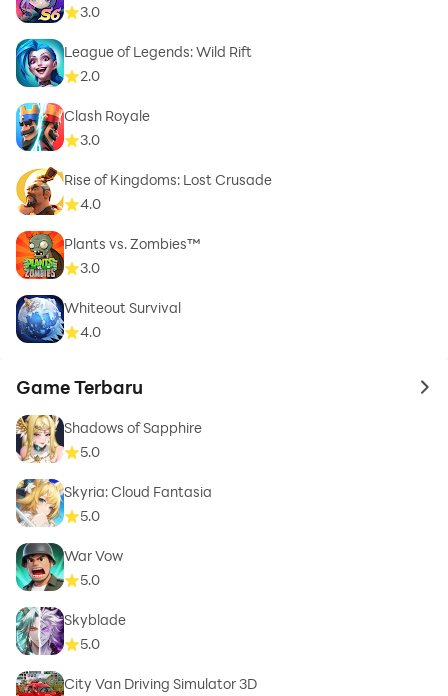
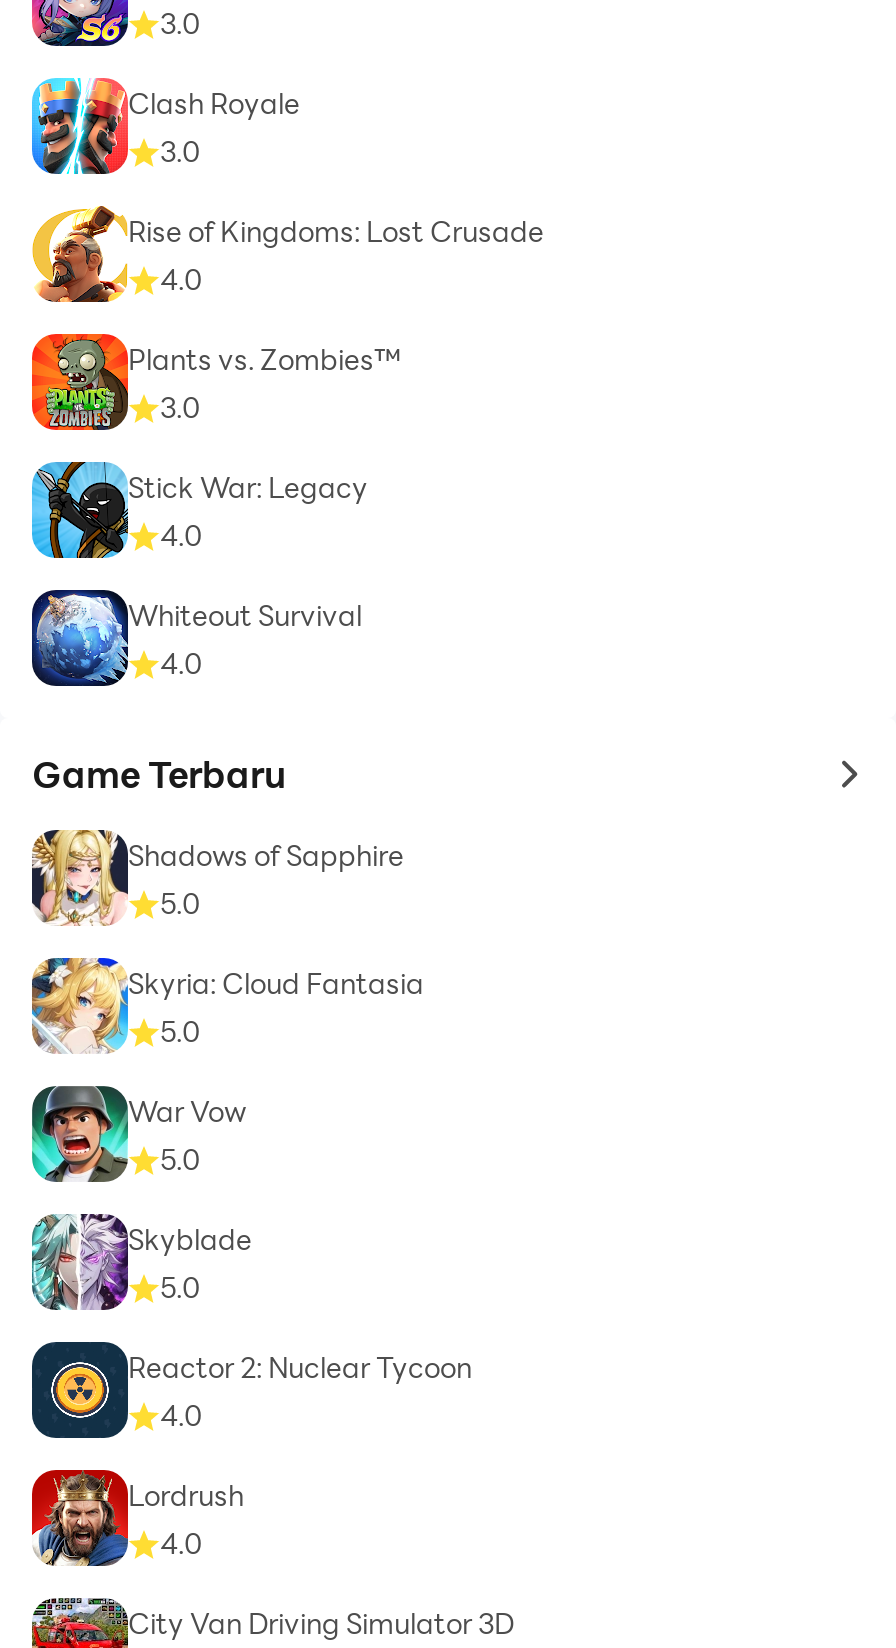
- [image]
- League of Legends: Wild Rift
- 2.0

moved up: [image] | Clash Royale | 3.0 | Rise of Kingdoms: Lost Crusade | 4.0 | Plants vs. Zombies™ | 3.0

+ [image]
+ Stick War: Legacy
+ 4.0

+ [image]
+ Reactor 2: Nuclear Tycoon
+ 4.0
+ Lordrush
+ 4.0

+ [image]
